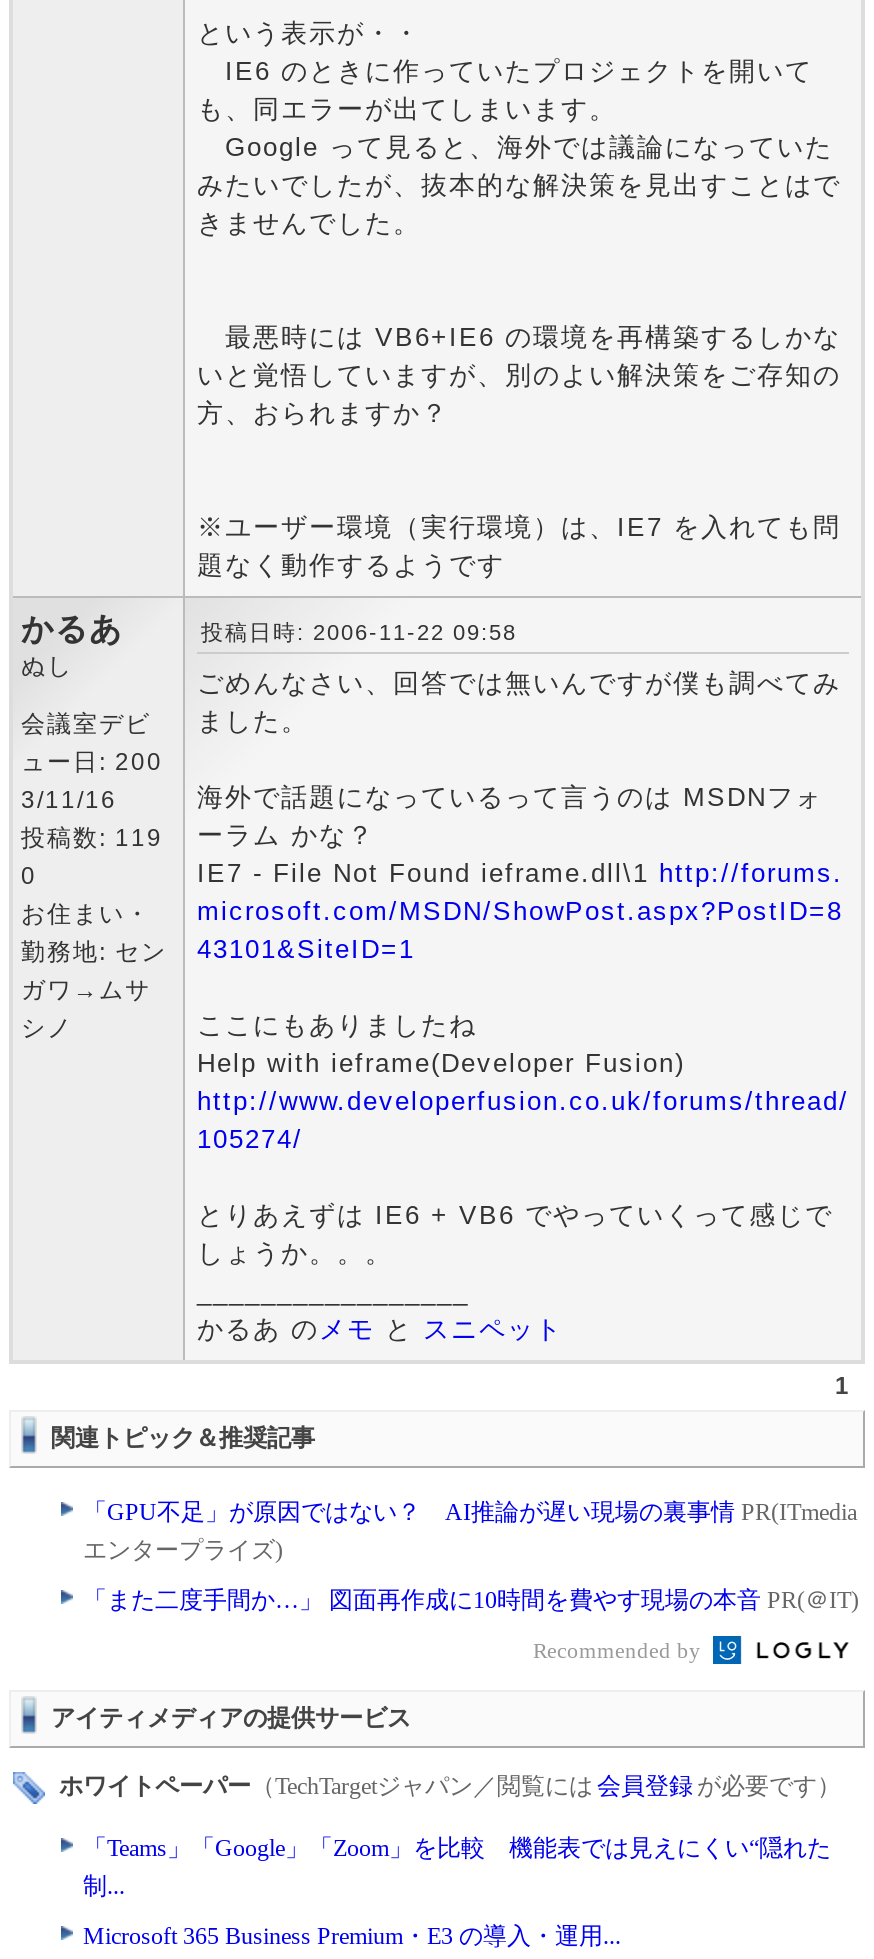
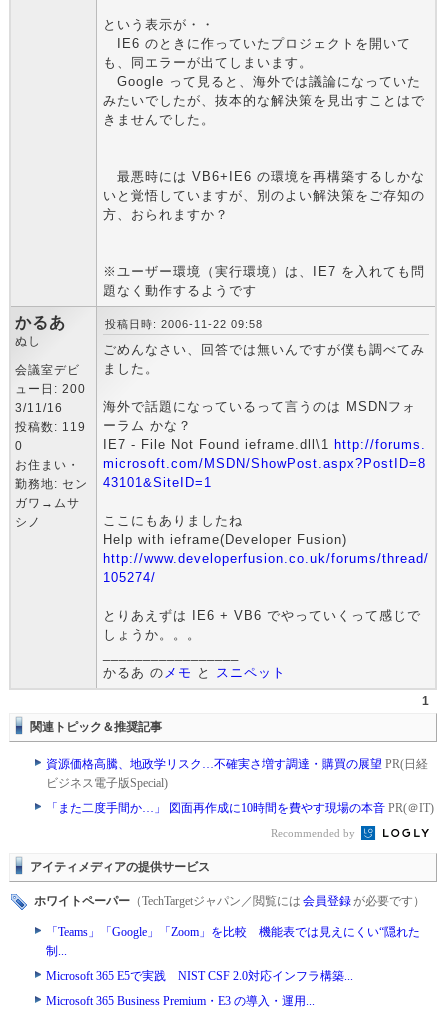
- 「GPU不足」が原因ではない？ AI推論が遅い現場の裏事情PR(ITmedia
- エンタープライズ)
+ 資源価格高騰、地政学リスク…不確実さ増す調達・購買の展望PR(日経
+ ビジネス電子版Special)

+ Microsoft 365 E5で実践 NIST CSF 2.0対応インフラ構築...
